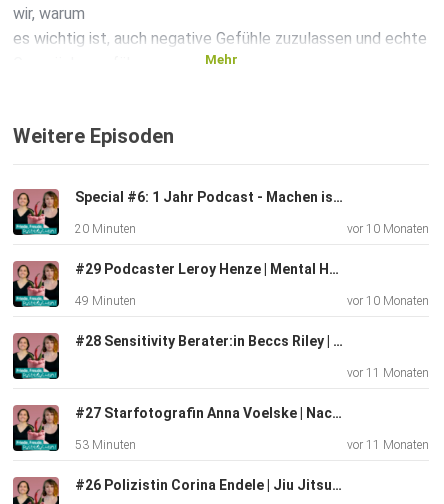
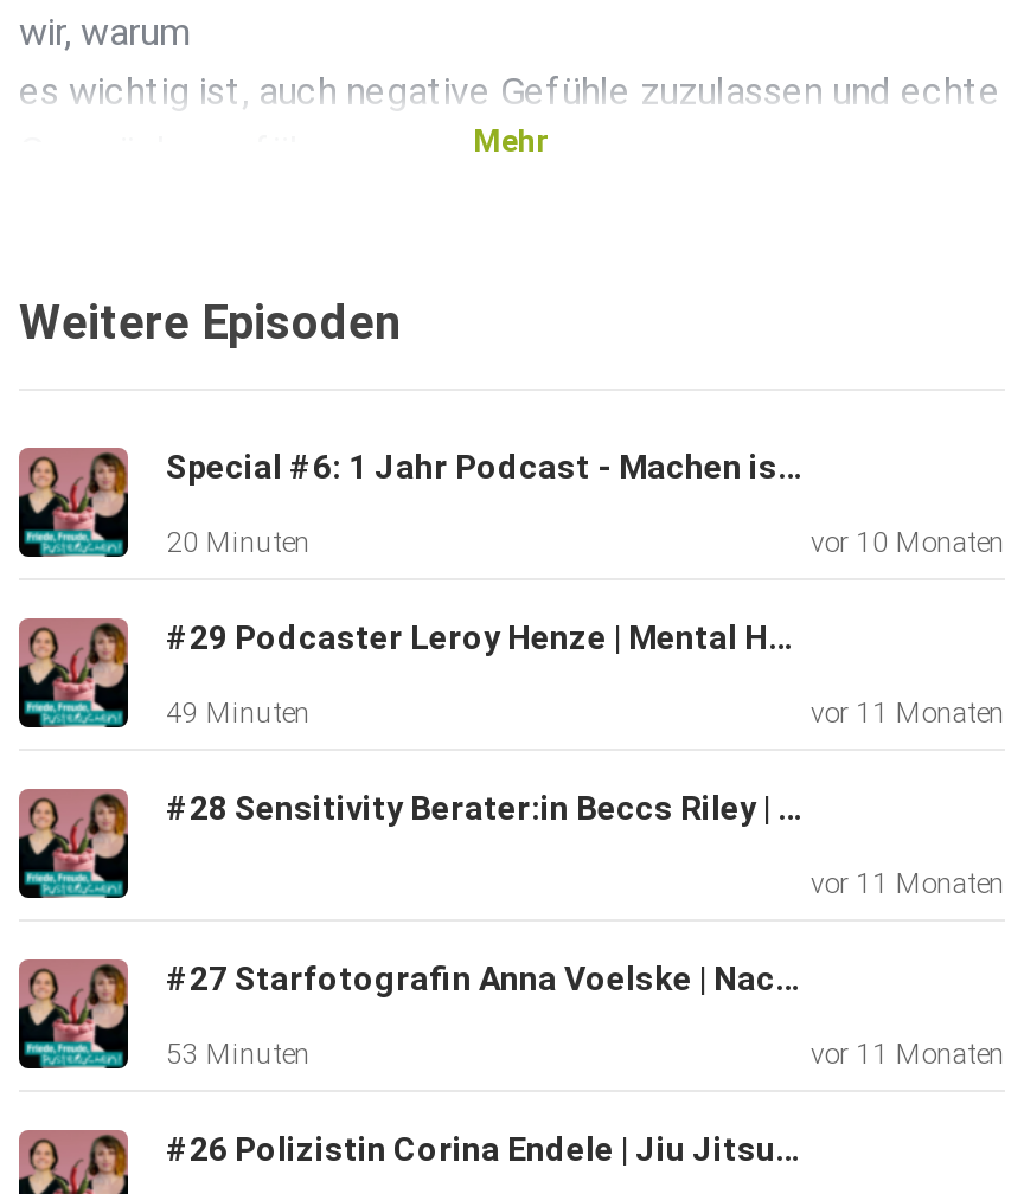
- vor 10 Monaten
+ vor 11 Monaten
